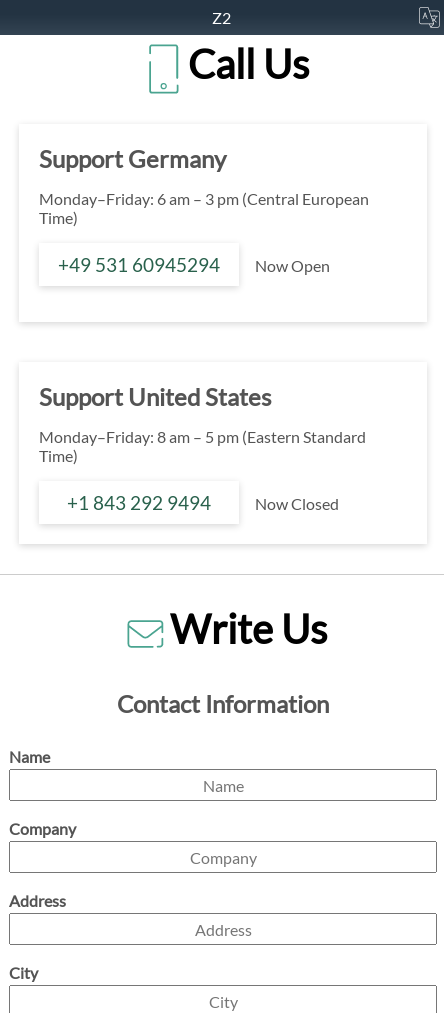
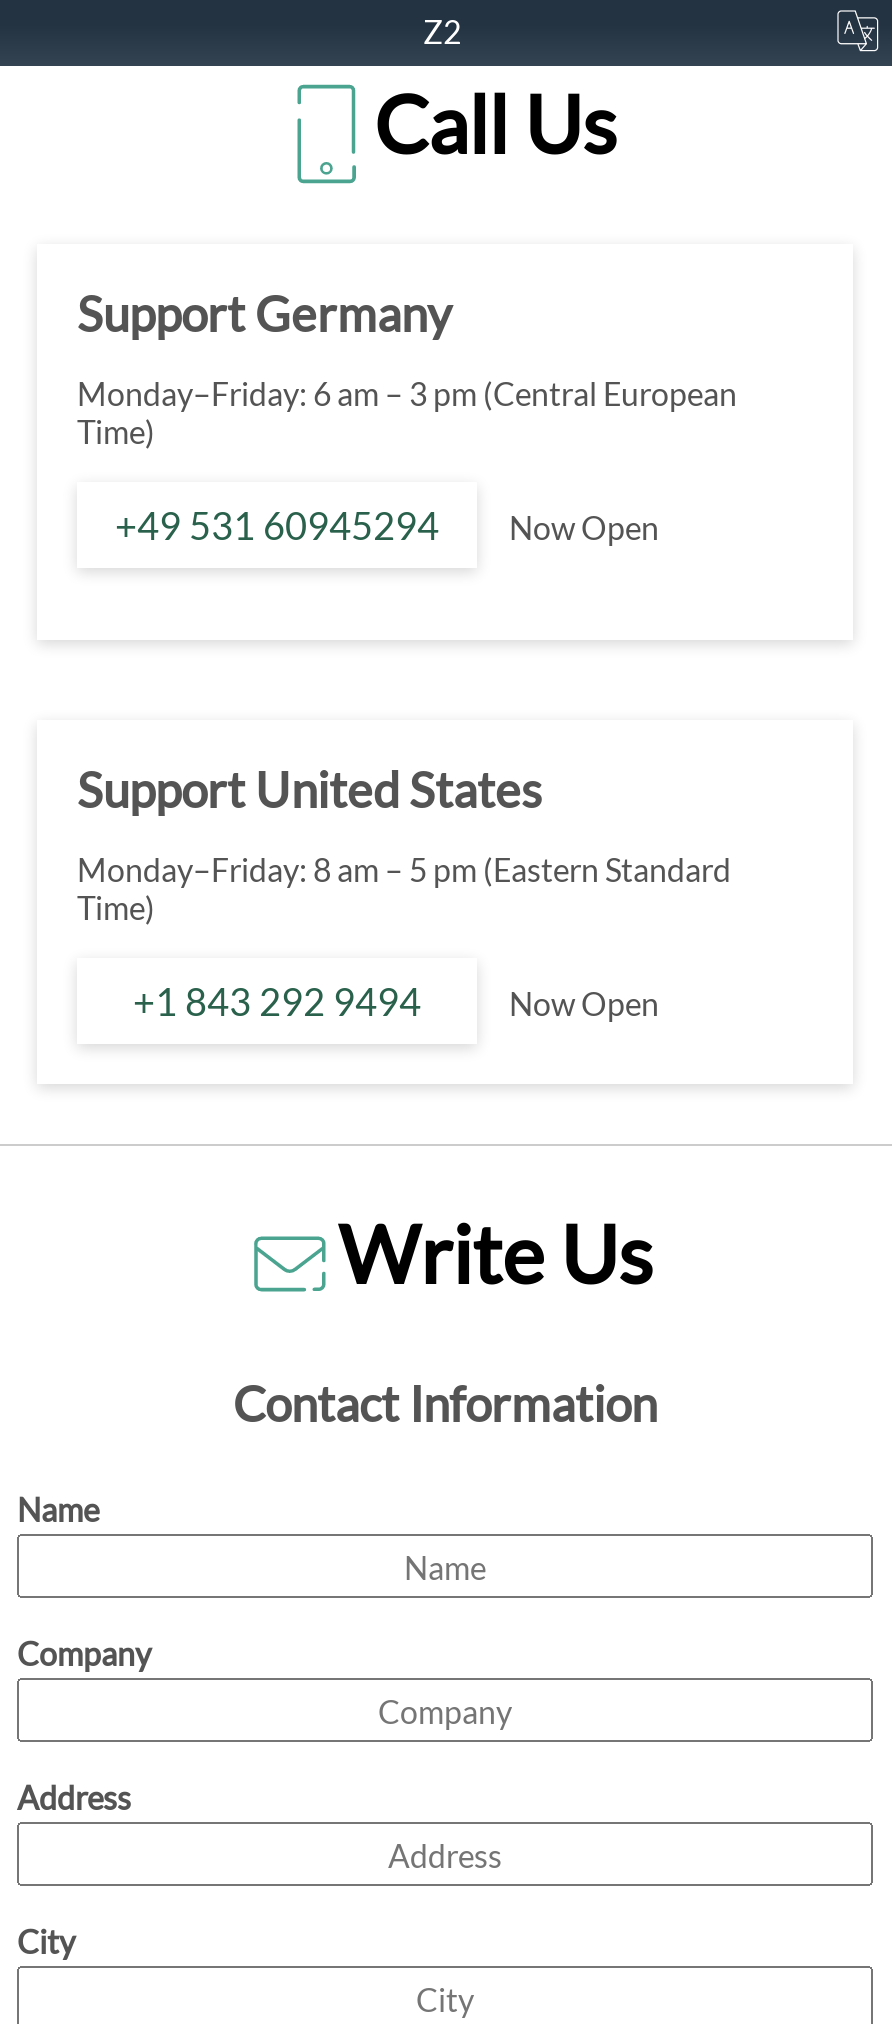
- Now Closed
+ Now Open
